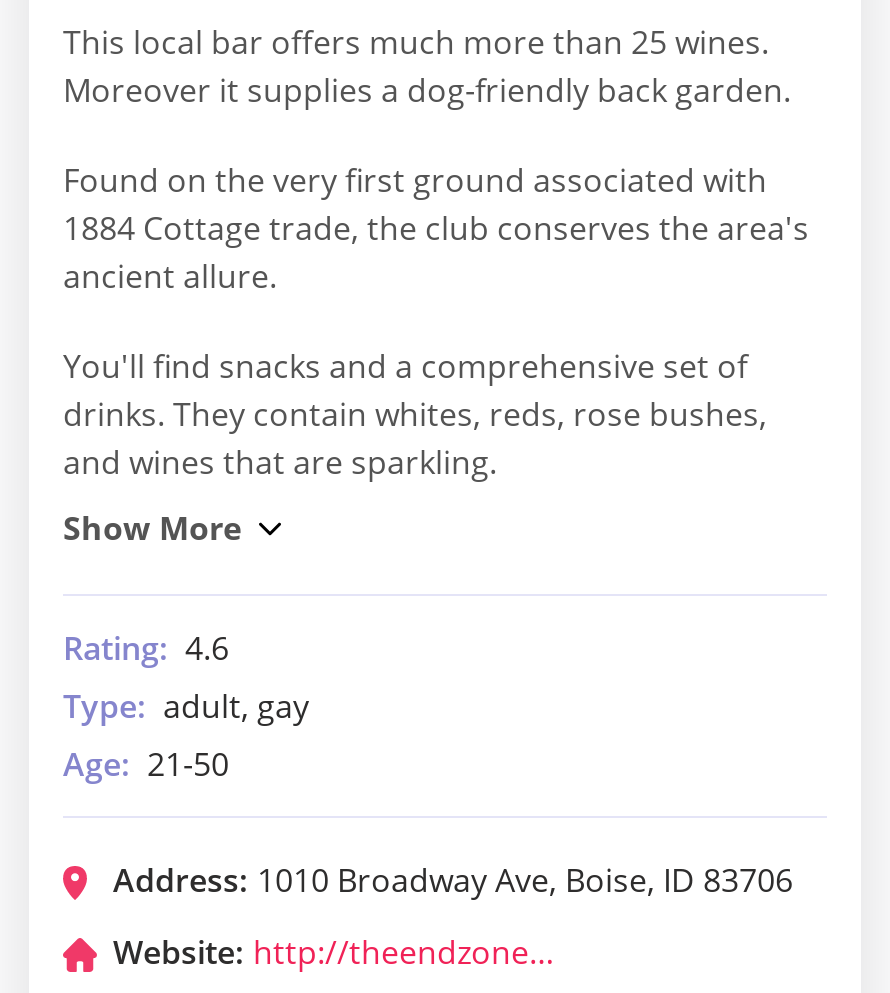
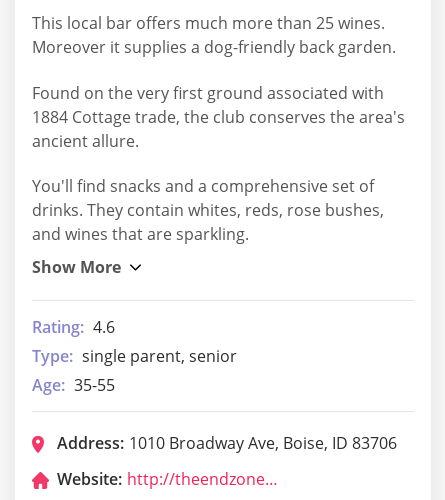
- Type: adult, gay
- Age: 21-50
+ Type: single parent, senior
+ Age: 35-55
